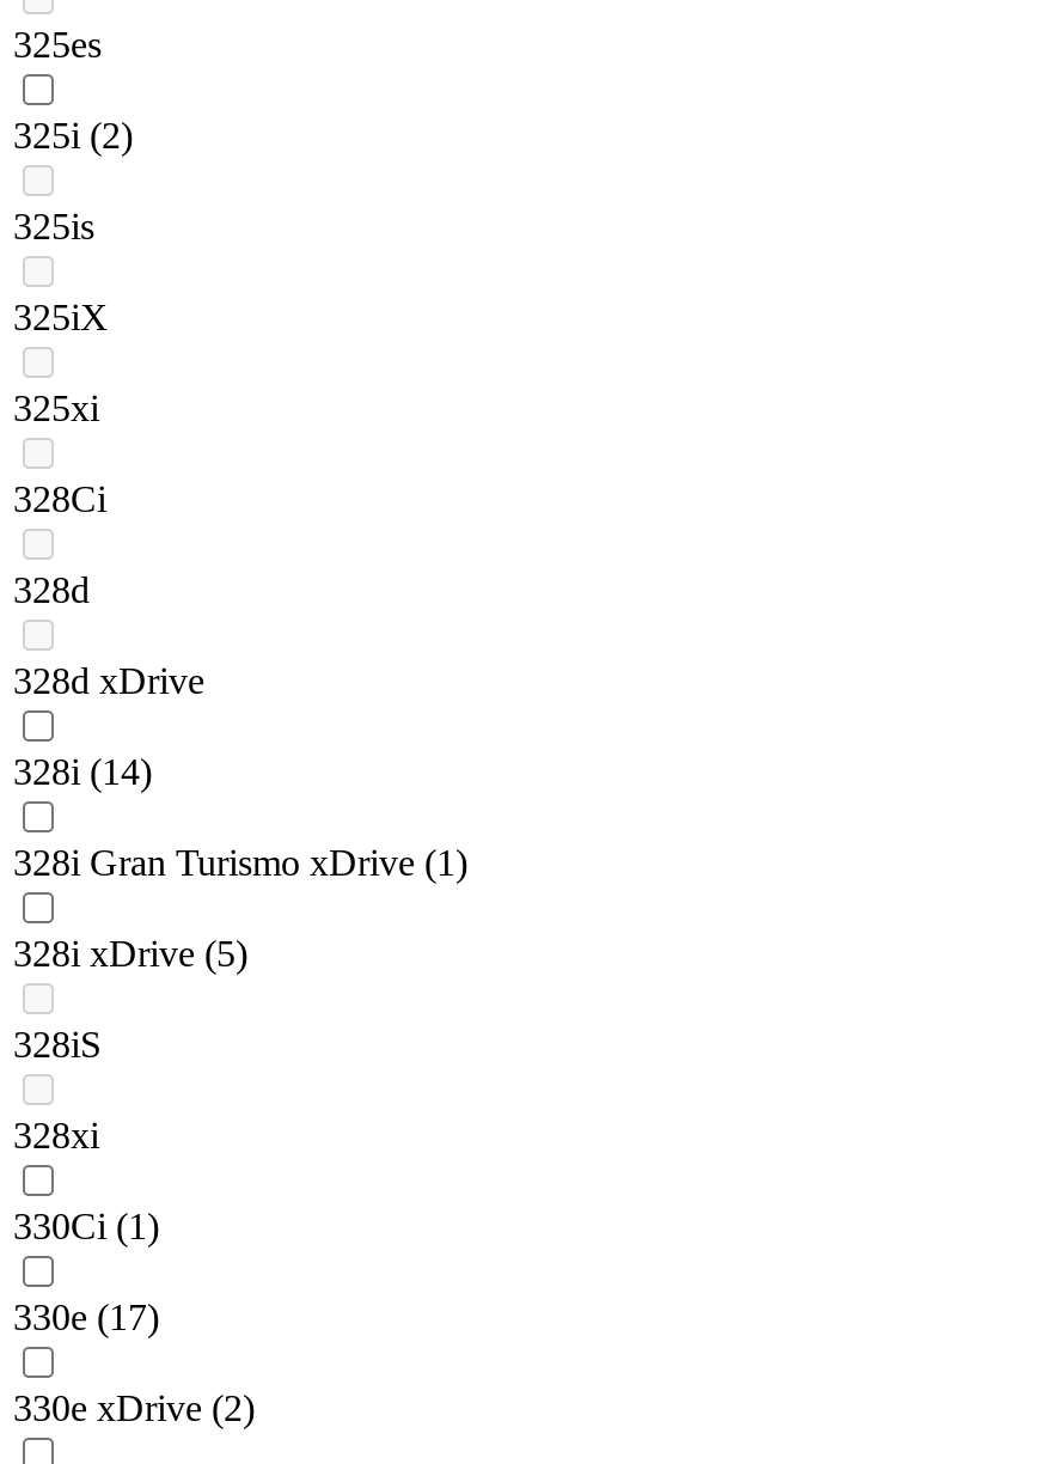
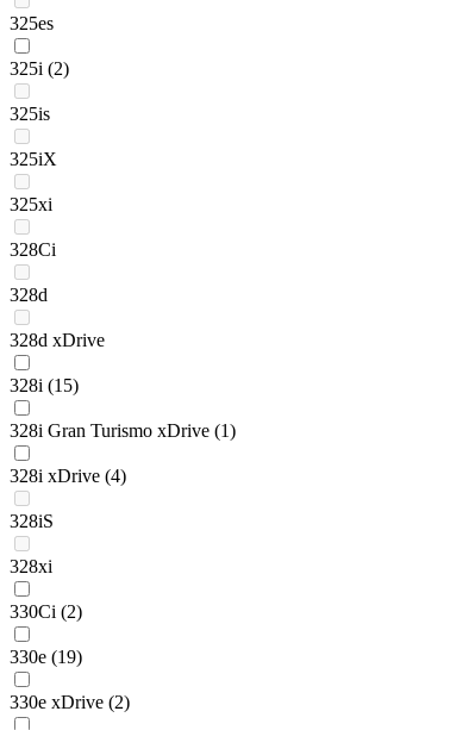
- 328i (14)
+ 328i (15)

- 328i xDrive (5)
+ 328i xDrive (4)

- 330Ci (1)
+ 330Ci (2)

- 330e (17)
+ 330e (19)
